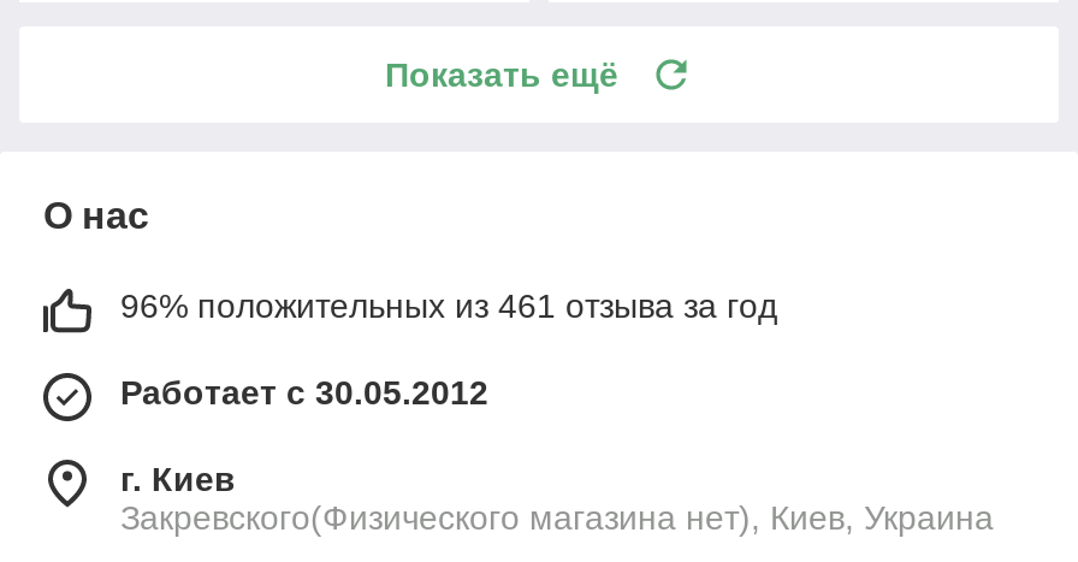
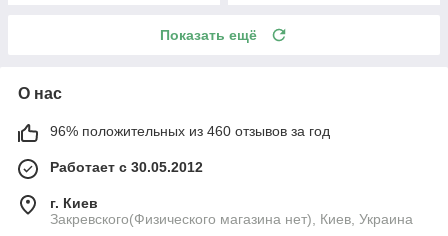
- 96% положительных из 461 отзыва за год
+ 96% положительных из 460 отзывов за год
